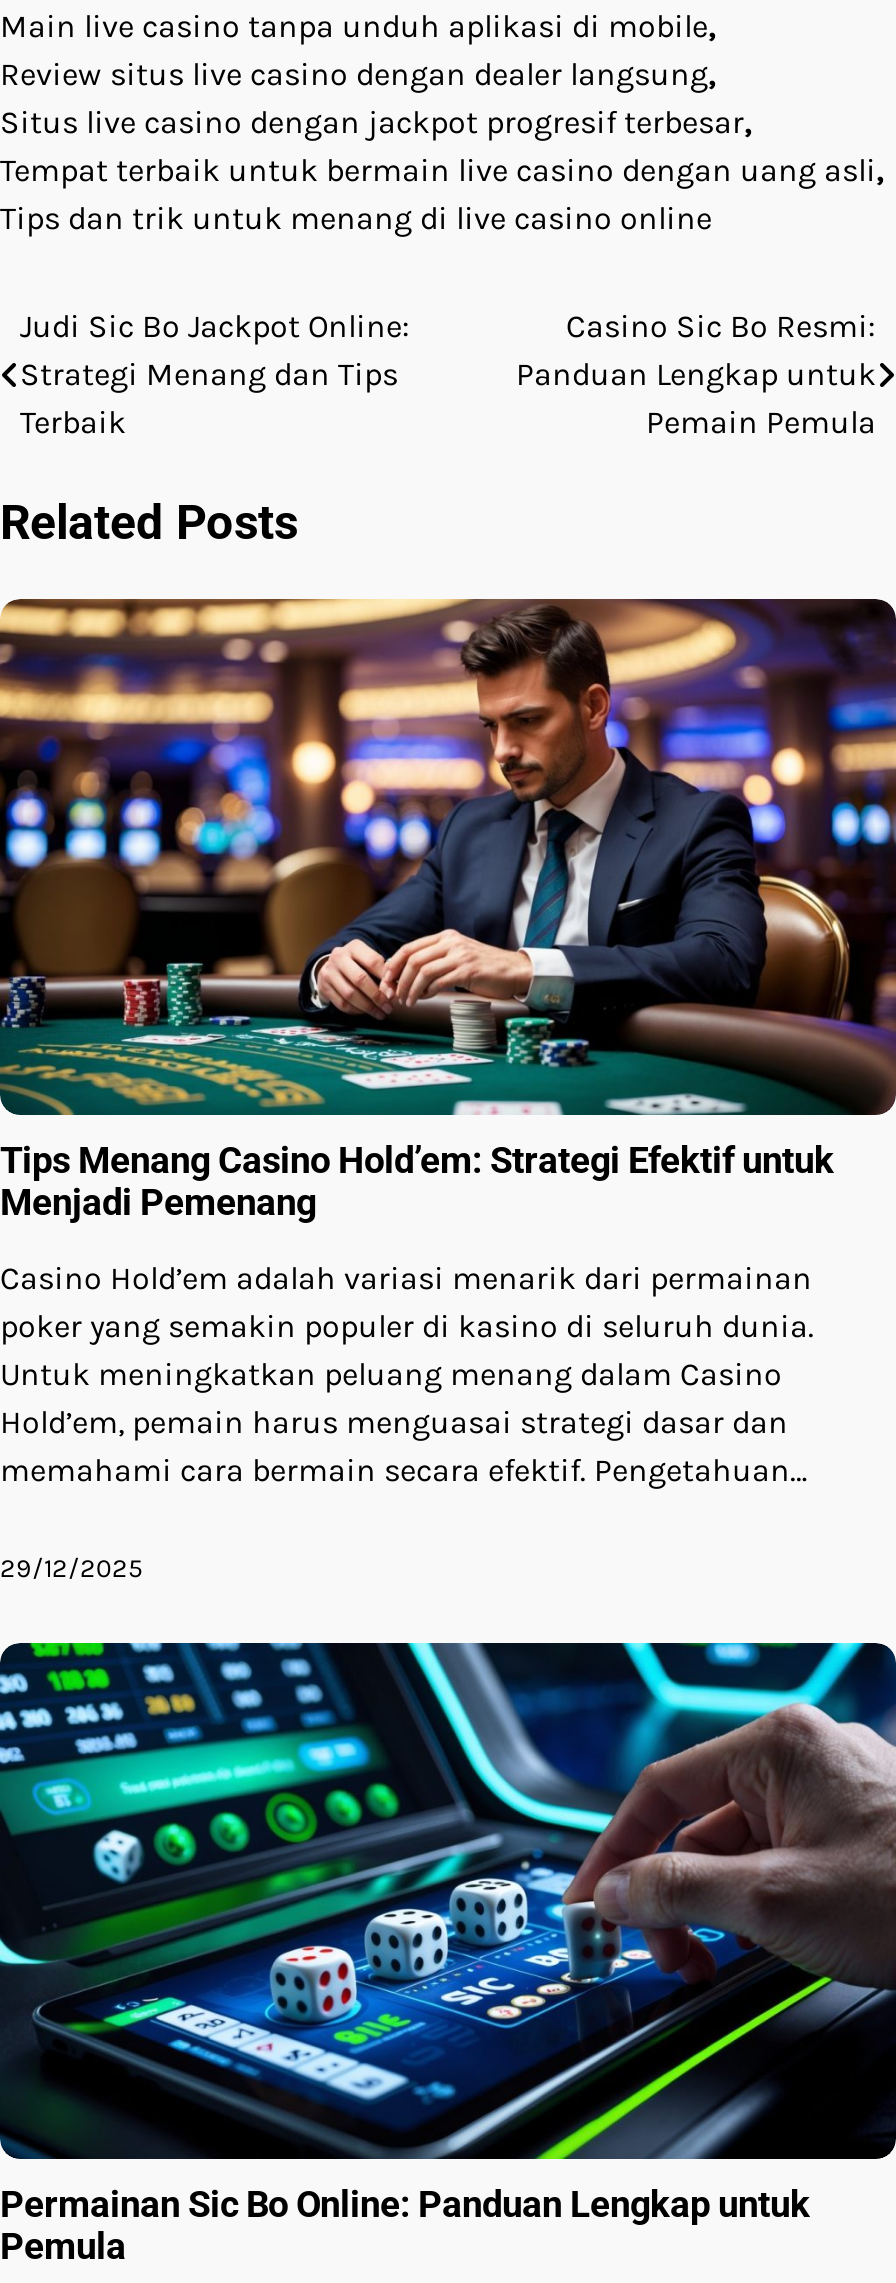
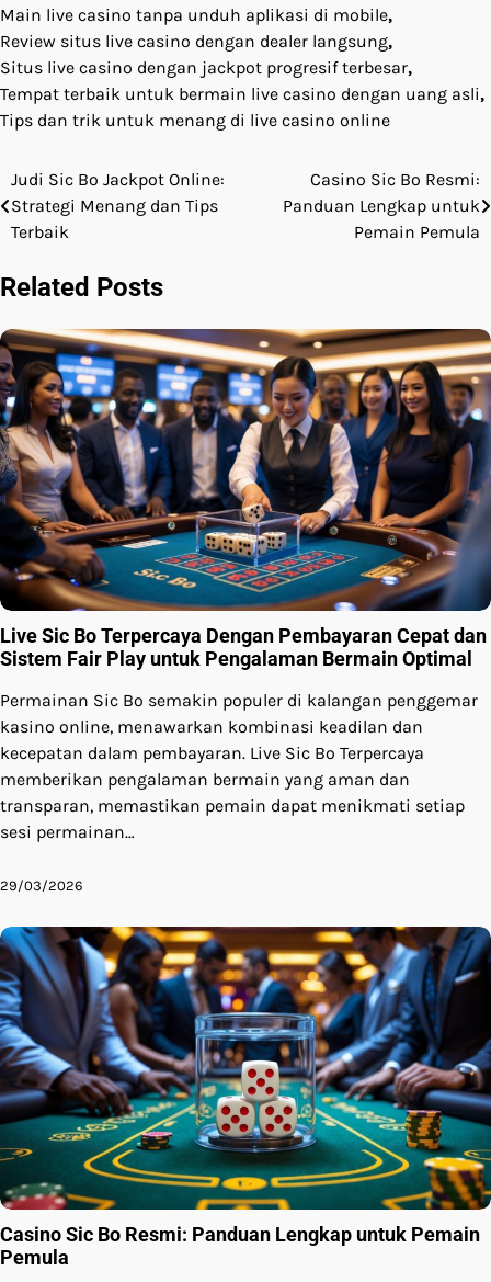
- [image]
- Tips Menang Casino Hold’em: Strategi Efektif untuk
- Menjadi Pemenang
+ [image]
+ Live Sic Bo Terpercaya Dengan Pembayaran Cepat dan
+ Sistem Fair Play untuk Pengalaman Bermain Optimal

- Casino Hold’em adalah variasi menarik dari permainan
- poker yang semakin populer di kasino di seluruh dunia.
- Untuk meningkatkan peluang menang dalam Casino
- Hold’em, pemain harus menguasai strategi dasar dan
- memahami cara bermain secara efektif. Pengetahuan…
+ Permainan Sic Bo semakin populer di kalangan penggemar
+ kasino online, menawarkan kombinasi keadilan dan
+ kecepatan dalam pembayaran. Live Sic Bo Terpercaya
+ memberikan pengalaman bermain yang aman dan
+ transparan, memastikan pemain dapat menikmati setiap
+ sesi permainan…

- 29/12/2025
+ 29/03/2026

- [image]
- Permainan Sic Bo Online: Panduan Lengkap untuk
+ [image]
+ Casino Sic Bo Resmi: Panduan Lengkap untuk Pemain
